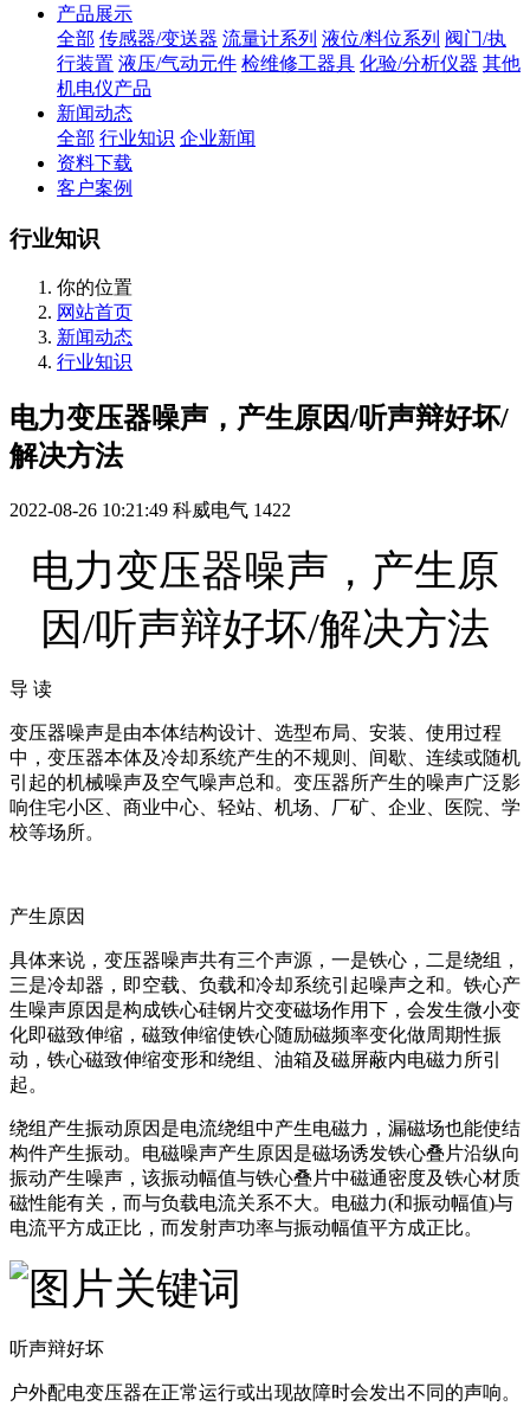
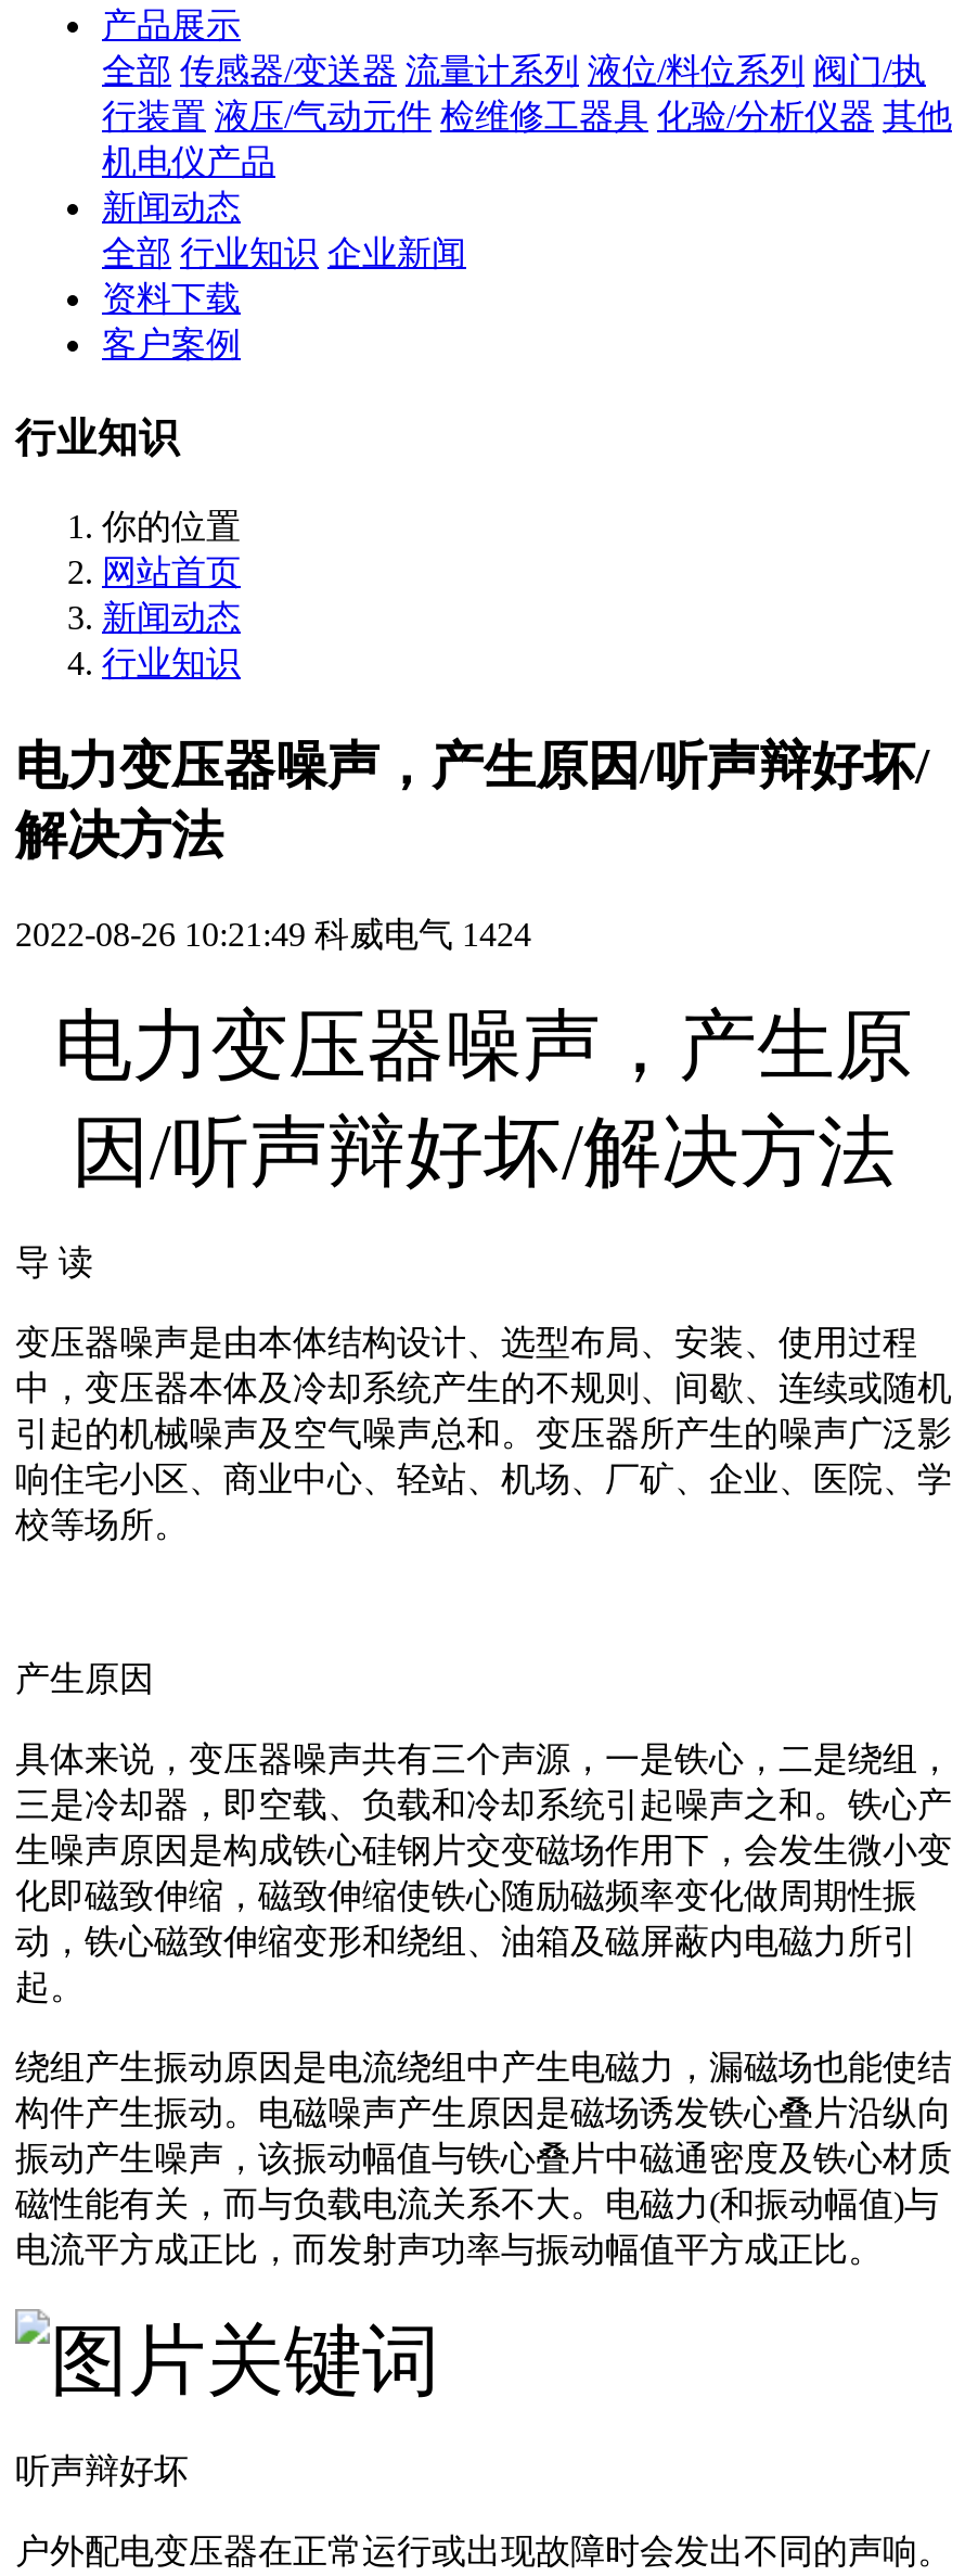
- 2022-08-26 10:21:49 科威电气 1422
+ 2022-08-26 10:21:49 科威电气 1424
